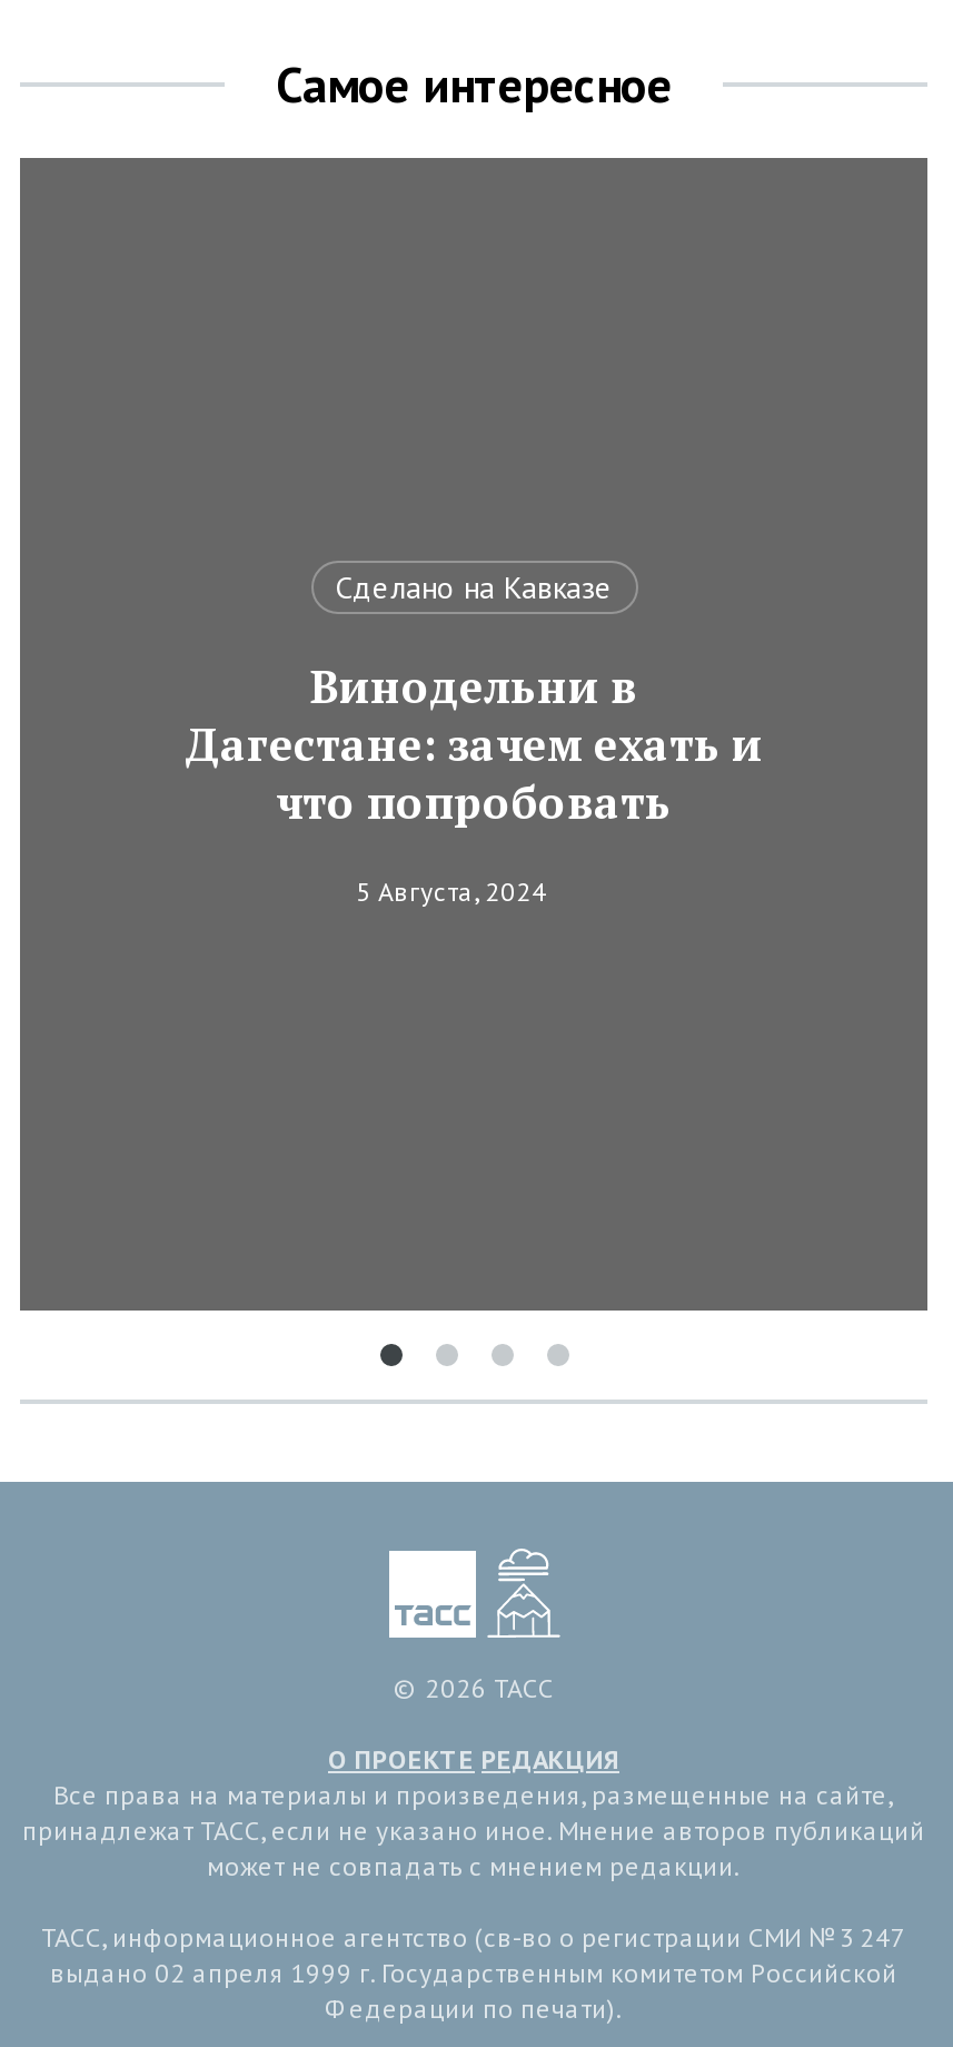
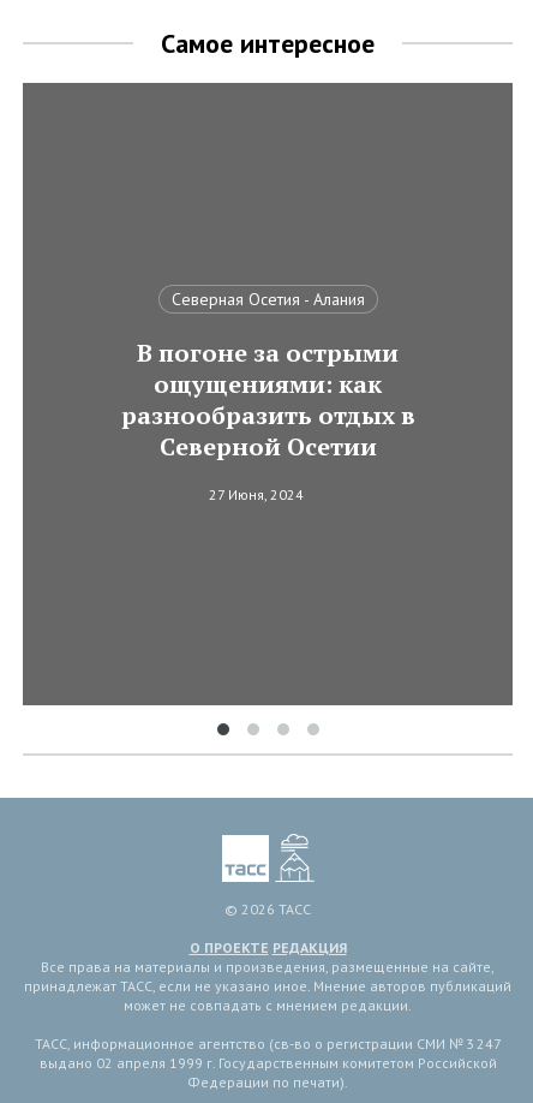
- Сделано на Кавказе
+ Северная Осетия - Алания

- Винодельни в
- Дагестане: зачем ехать и
- что попробовать
+ В погоне за острыми
+ ощущениями: как
+ разнообразить отдых в
+ Северной Осетии

- 5 Августа, 2024
+ 27 Июня, 2024
